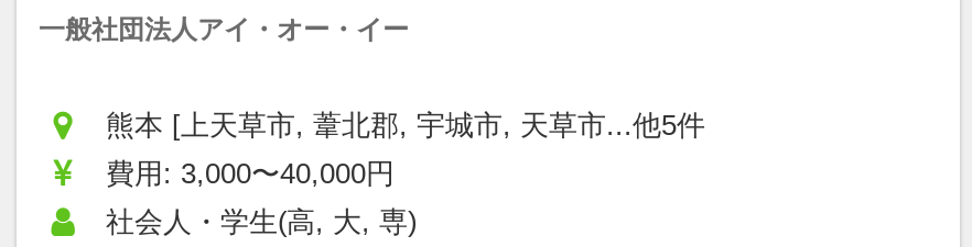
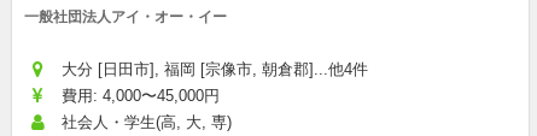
- 熊本 [上天草市, 葦北郡, 宇城市, 天草市...他5件
+ 大分 [日田市], 福岡 [宗像市, 朝倉郡]...他4件

- 費用: 3,000〜40,000円
+ 費用: 4,000〜45,000円
